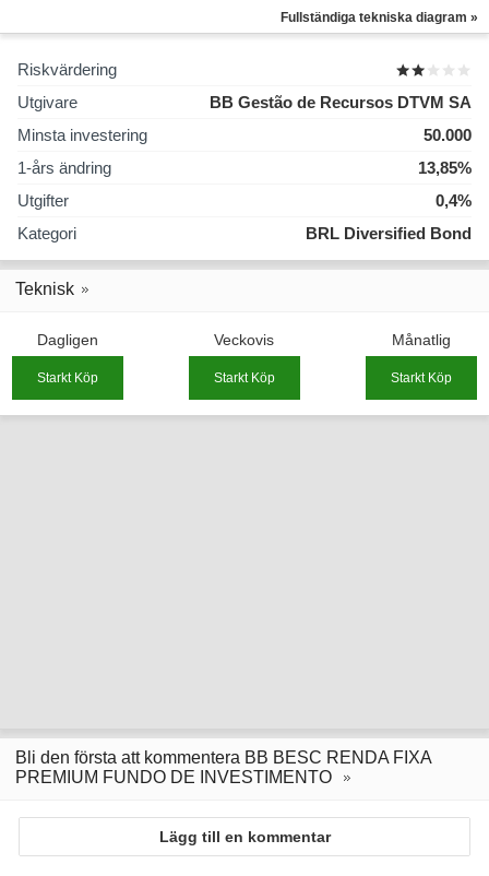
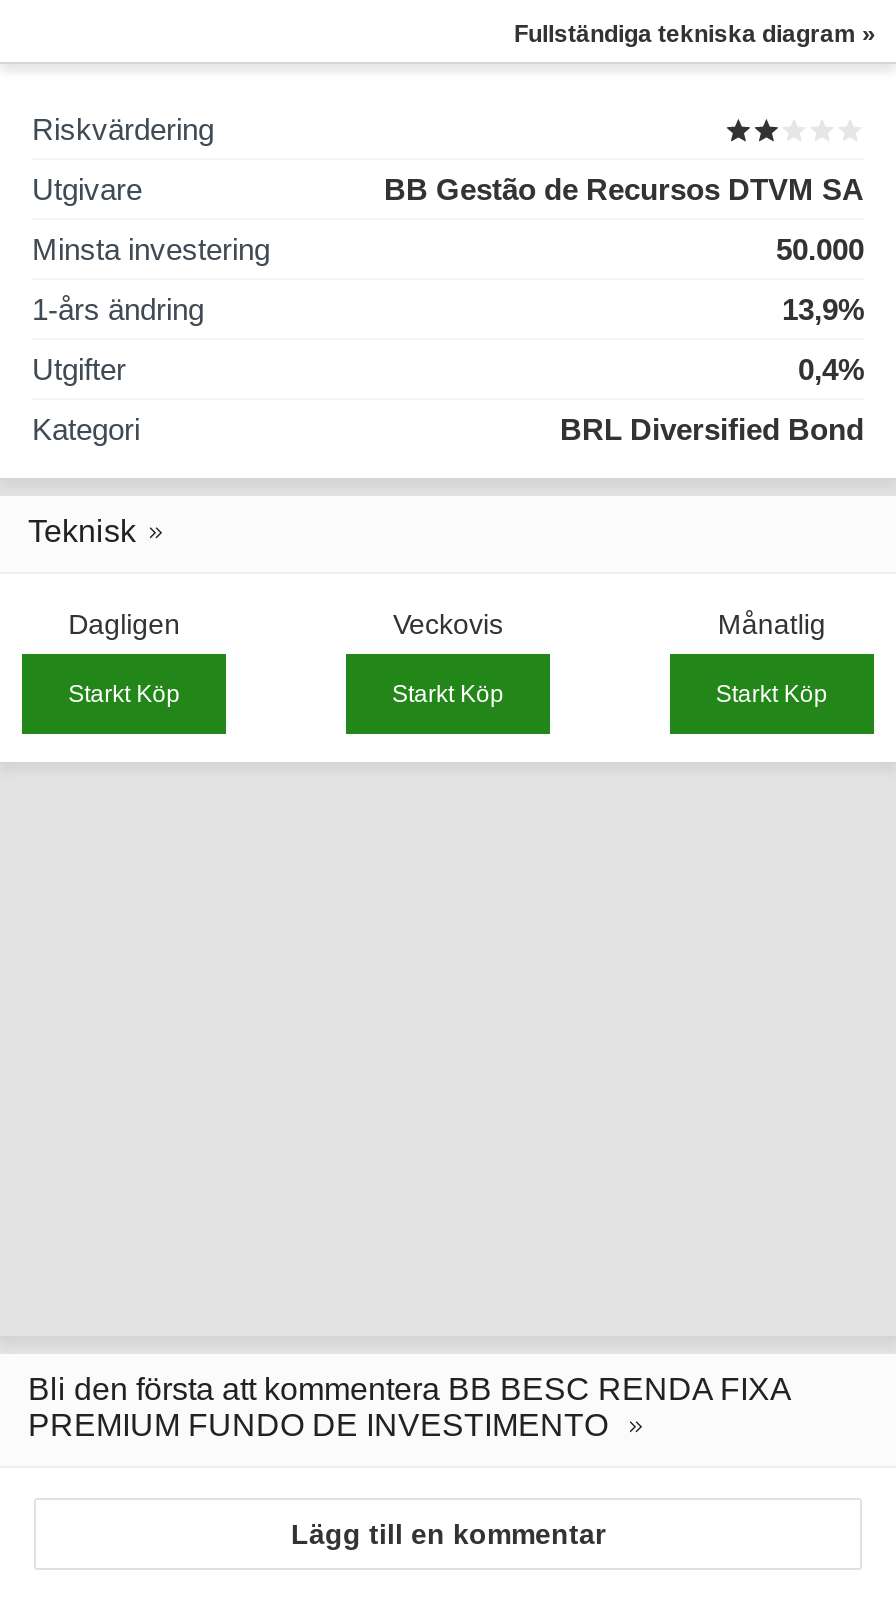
- 13,85%
+ 13,9%
